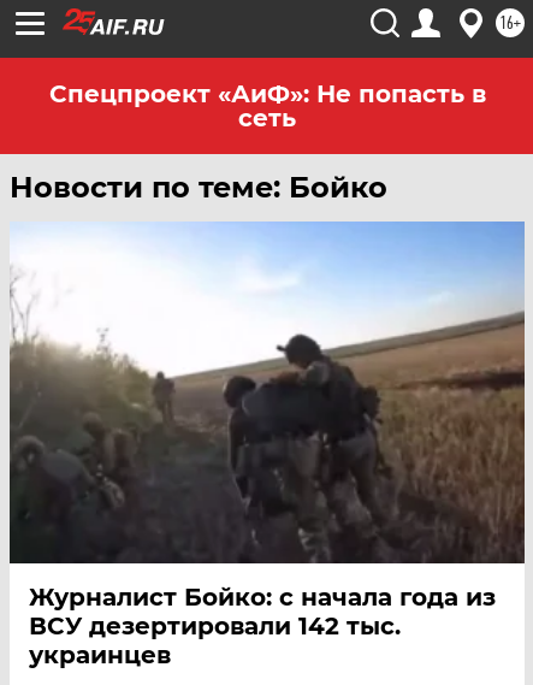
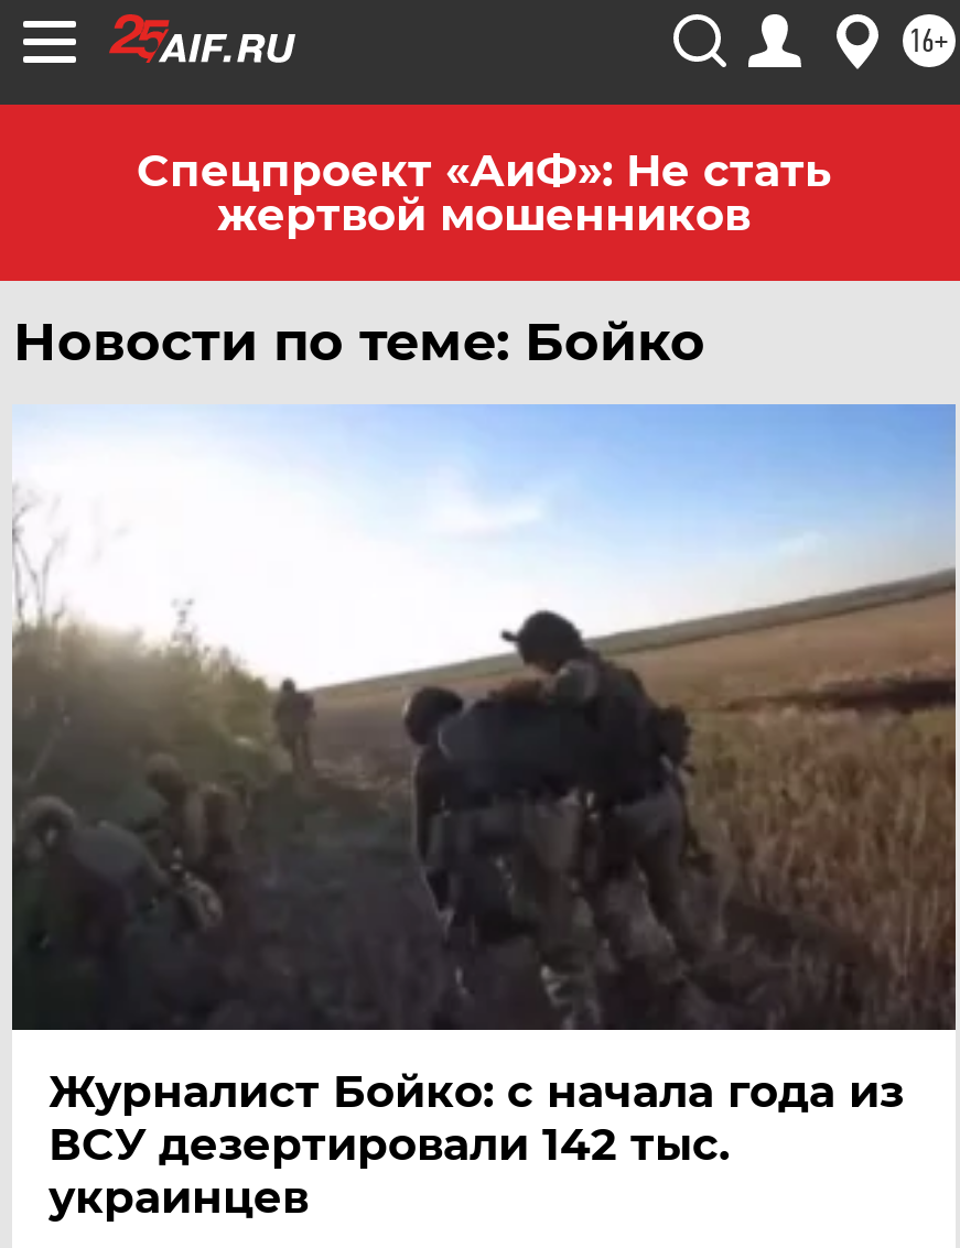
- Спецпроект «АиФ»: Не попасть в
- сеть
+ Спецпроект «АиФ»: Не стать
+ жертвой мошенников
